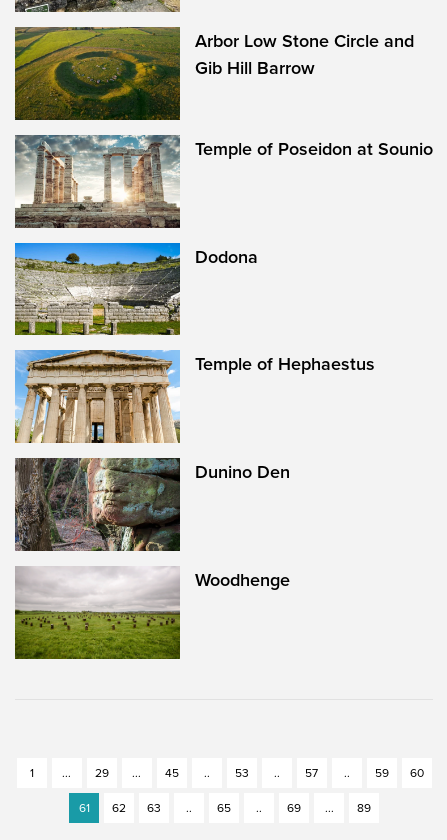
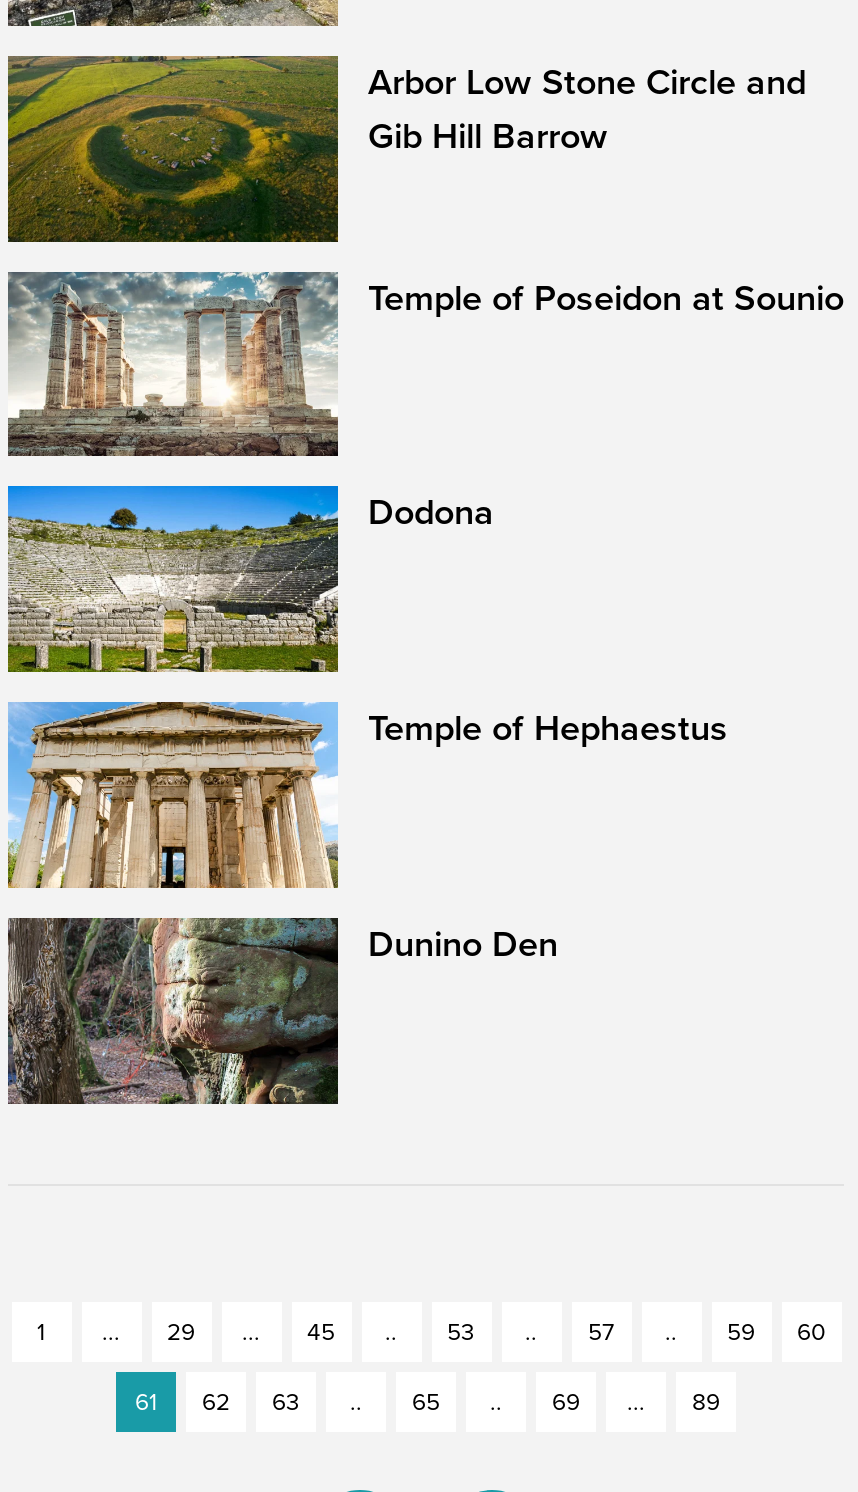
- [image]
- Woodhenge
